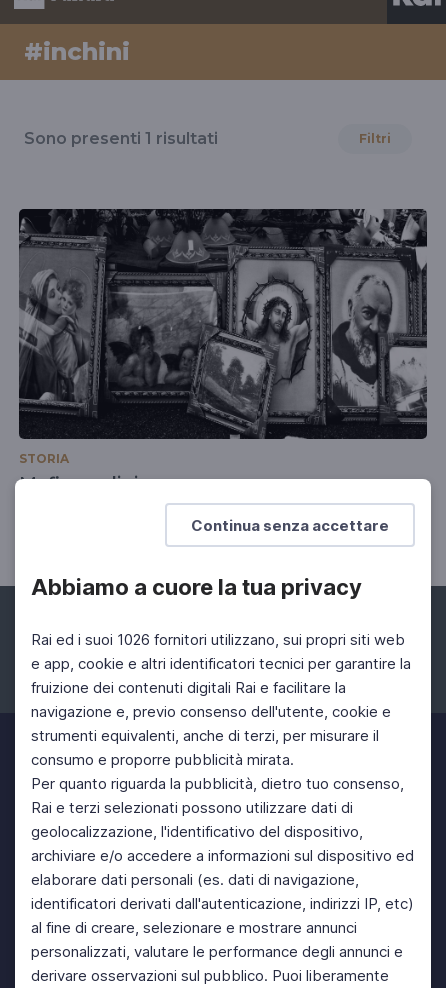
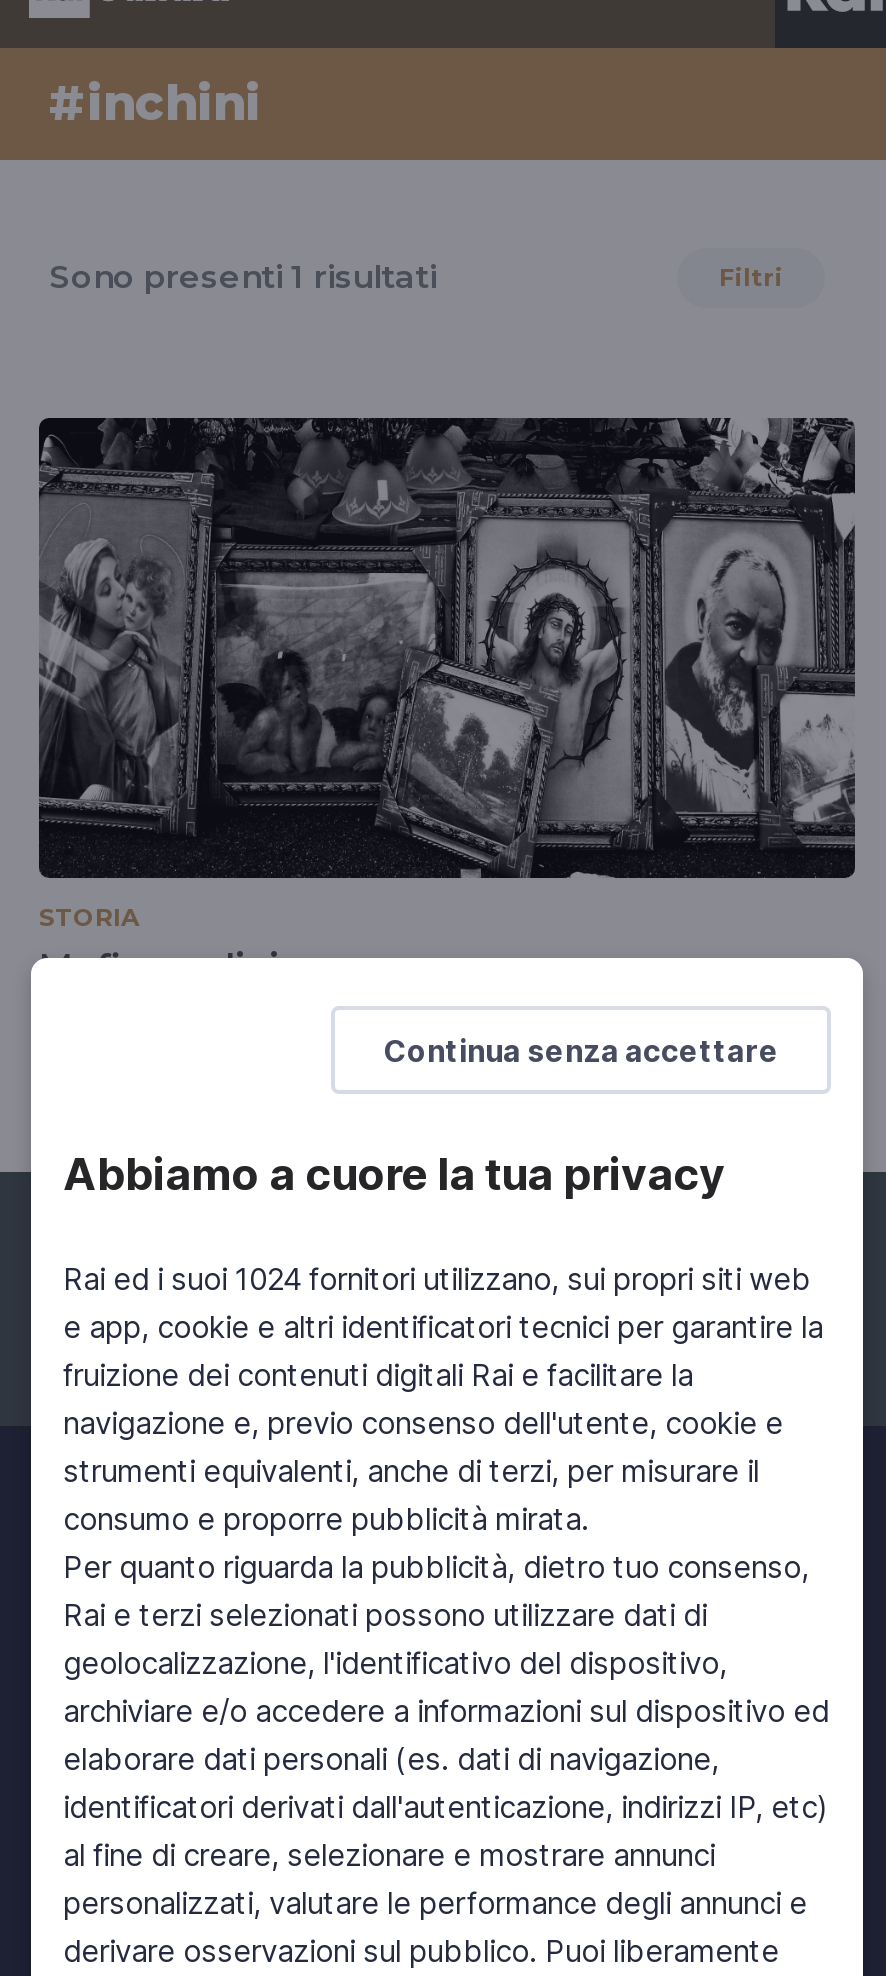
- Rai ed i suoi 1026 fornitori utilizzano, sui propri siti web
+ Rai ed i suoi 1024 fornitori utilizzano, sui propri siti web
